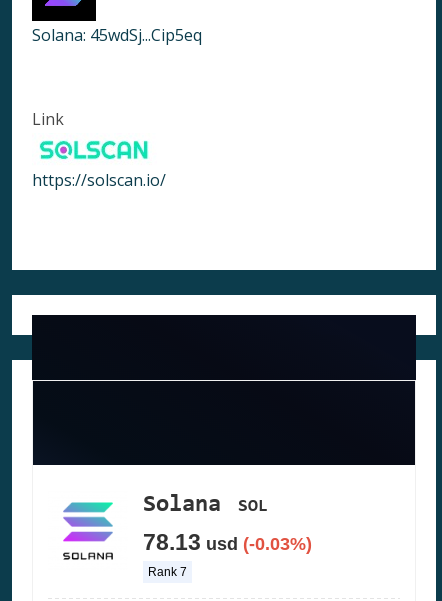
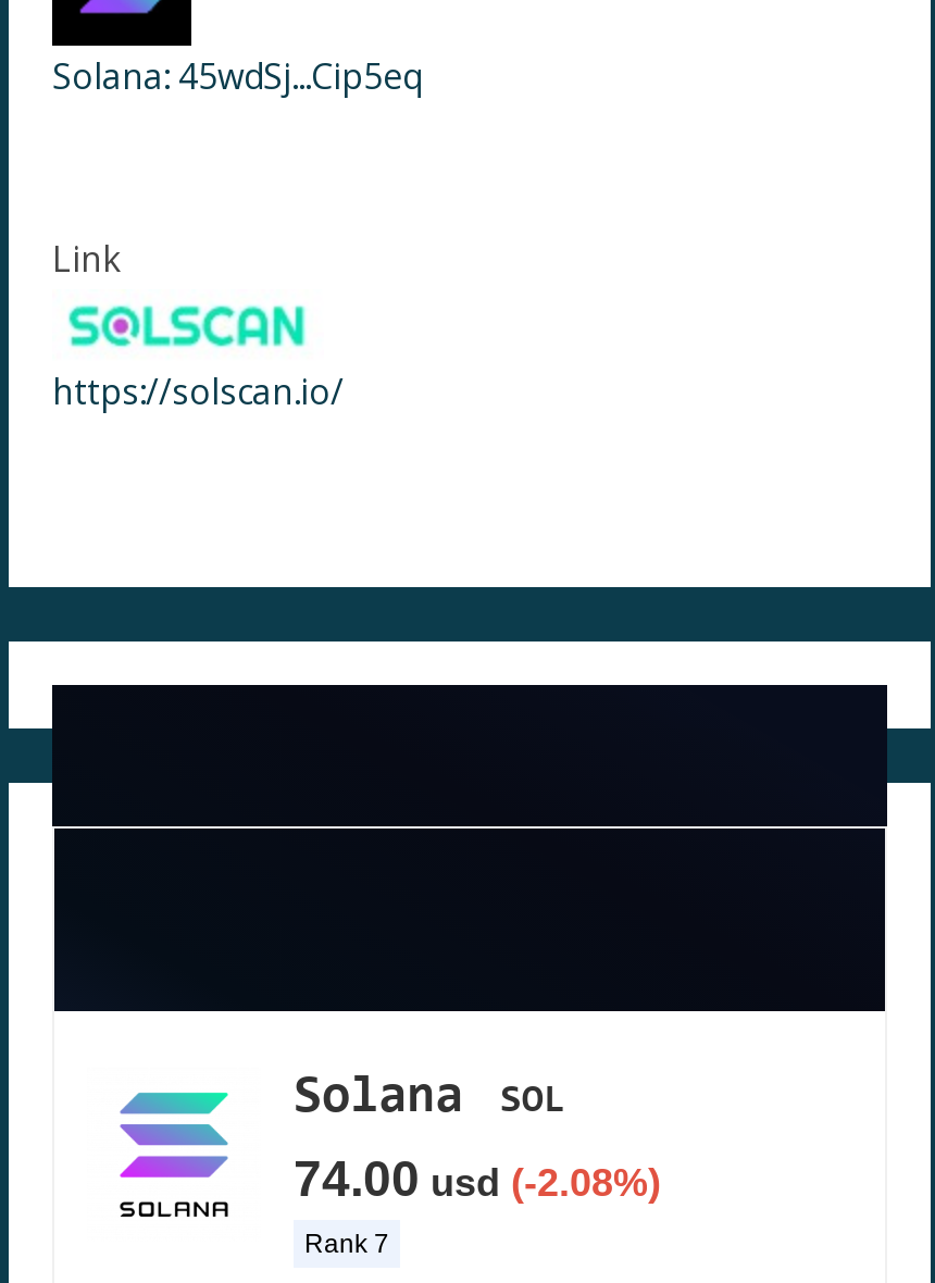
- 78.13 usd (-0.03%)
+ 74.00 usd (-2.08%)
